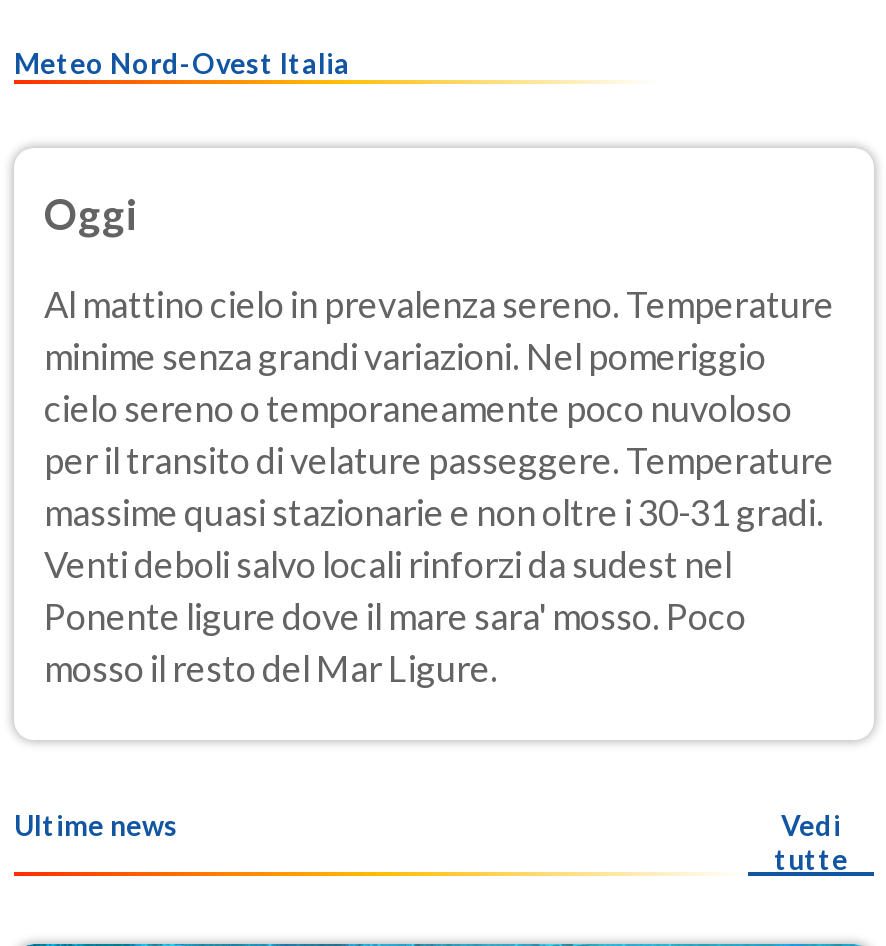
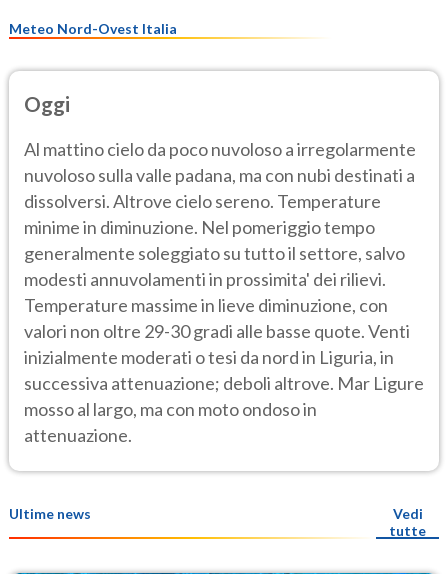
- Al mattino cielo in prevalenza sereno. Temperature
- minime senza grandi variazioni. Nel pomeriggio
- cielo sereno o temporaneamente poco nuvoloso
- per il transito di velature passeggere. Temperature
- massime quasi stazionarie e non oltre i 30-31 gradi.
- Venti deboli salvo locali rinforzi da sudest nel
- Ponente ligure dove il mare sara' mosso. Poco
- mosso il resto del Mar Ligure.
+ Al mattino cielo da poco nuvoloso a irregolarmente
+ nuvoloso sulla valle padana, ma con nubi destinati a
+ dissolversi. Altrove cielo sereno. Temperature
+ minime in diminuzione. Nel pomeriggio tempo
+ generalmente soleggiato su tutto il settore, salvo
+ modesti annuvolamenti in prossimita' dei rilievi.
+ Temperature massime in lieve diminuzione, con
+ valori non oltre 29-30 gradi alle basse quote. Venti
+ inizialmente moderati o tesi da nord in Liguria, in
+ successiva attenuazione; deboli altrove. Mar Ligure
+ mosso al largo, ma con moto ondoso in
+ attenuazione.
